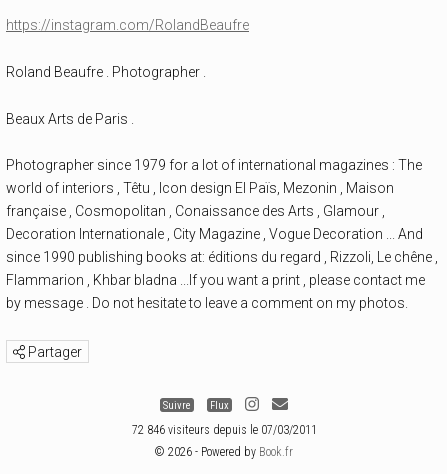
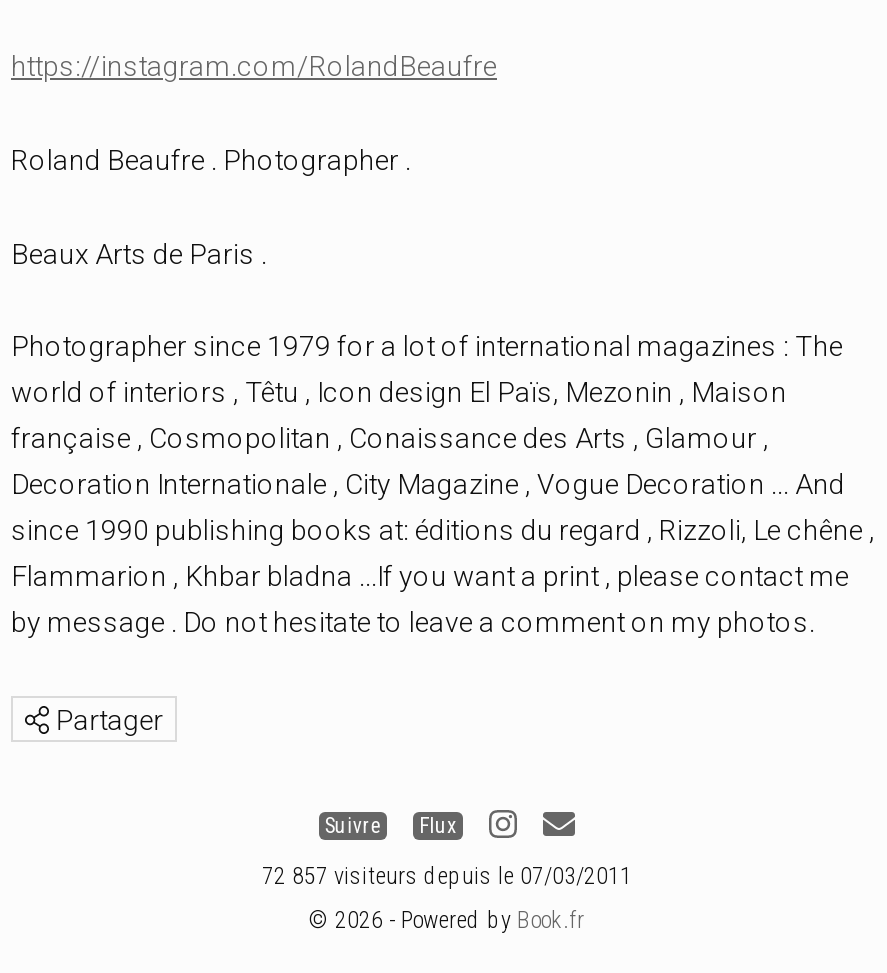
- 72 846 visiteurs depuis le 07/03/2011
+ 72 857 visiteurs depuis le 07/03/2011
